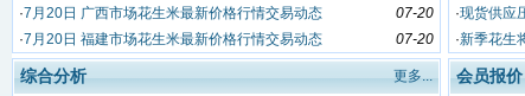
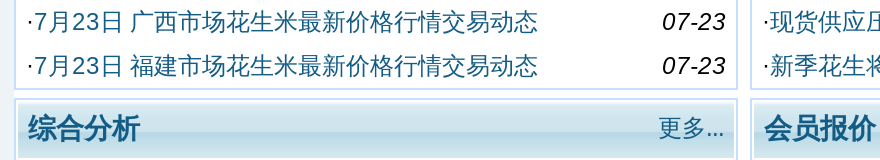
- ·7月20日 广西市场花生米最新价格行情交易动态
+ ·7月23日 广西市场花生米最新价格行情交易动态

- 07-20
+ 07-23

- ·7月20日 福建市场花生米最新价格行情交易动态
+ ·7月23日 福建市场花生米最新价格行情交易动态

- 07-20
+ 07-23
